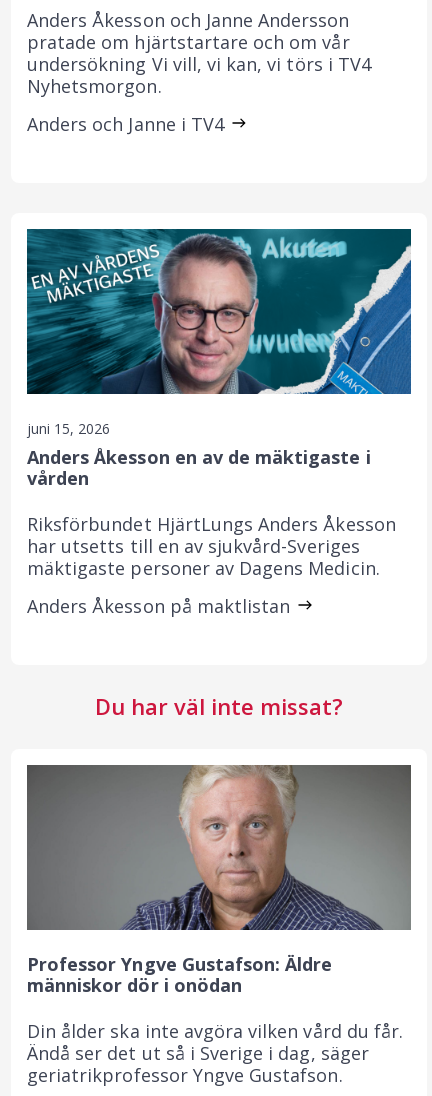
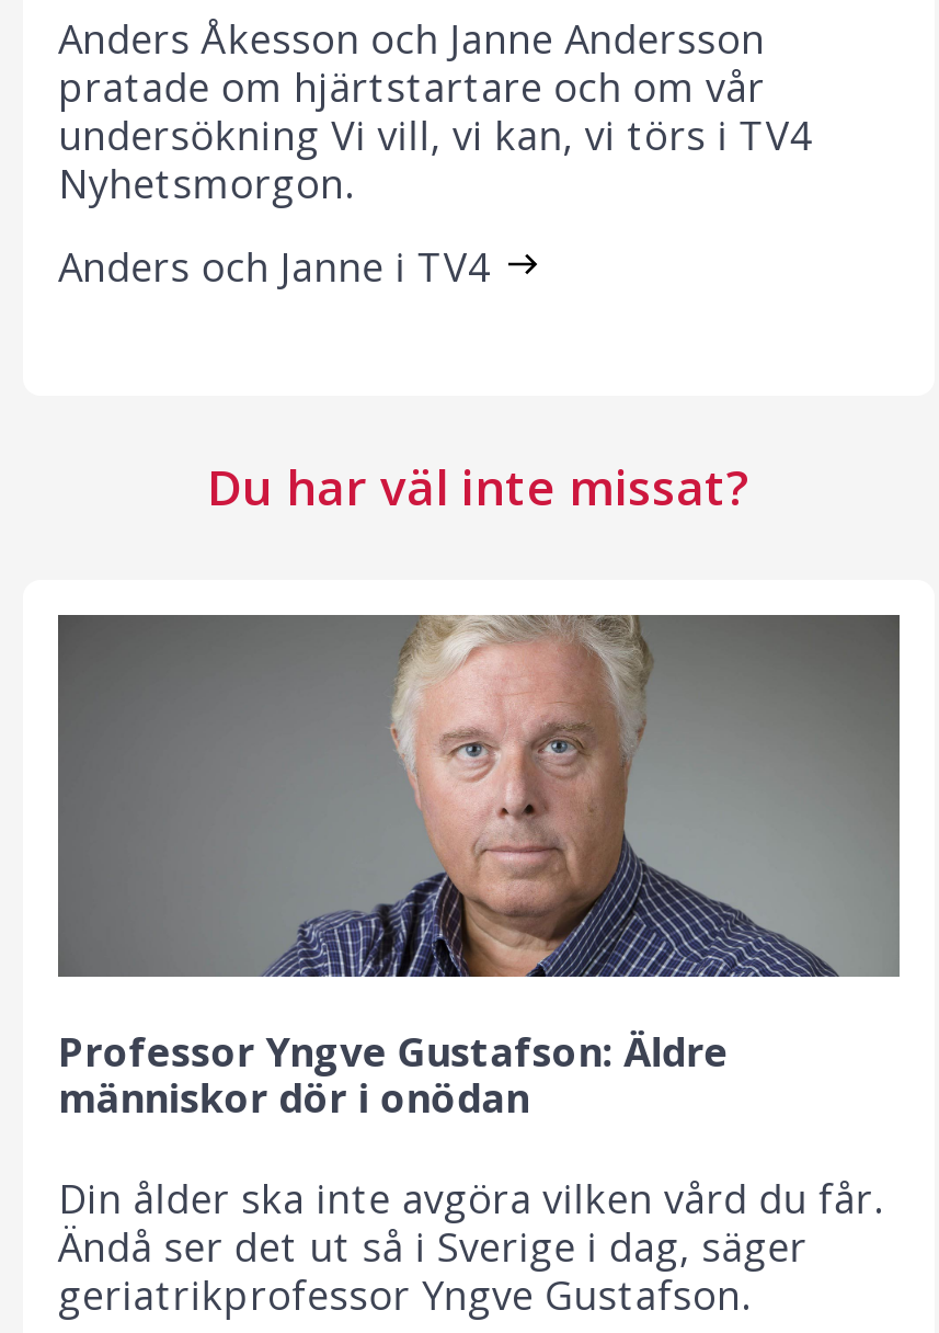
- [image]
- juni 15, 2026
- Anders Åkesson en av de mäktigaste i
- vården
- Riksförbundet HjärtLungs Anders Åkesson
- har utsetts till en av sjukvård-Sveriges
- mäktigaste personer av Dagens Medicin.
- Anders Åkesson på maktlistan
